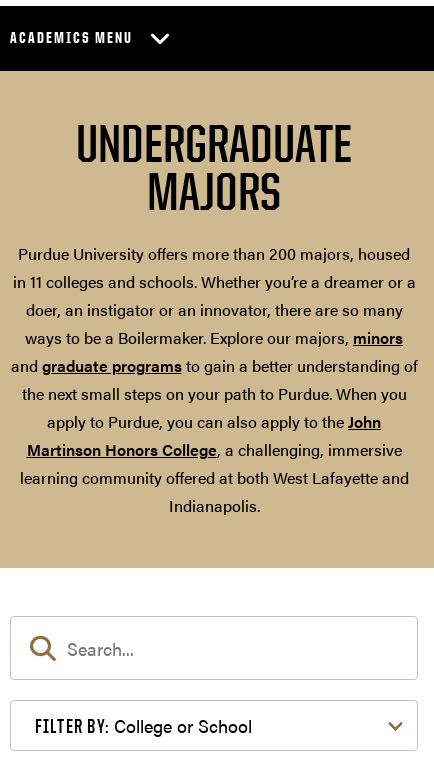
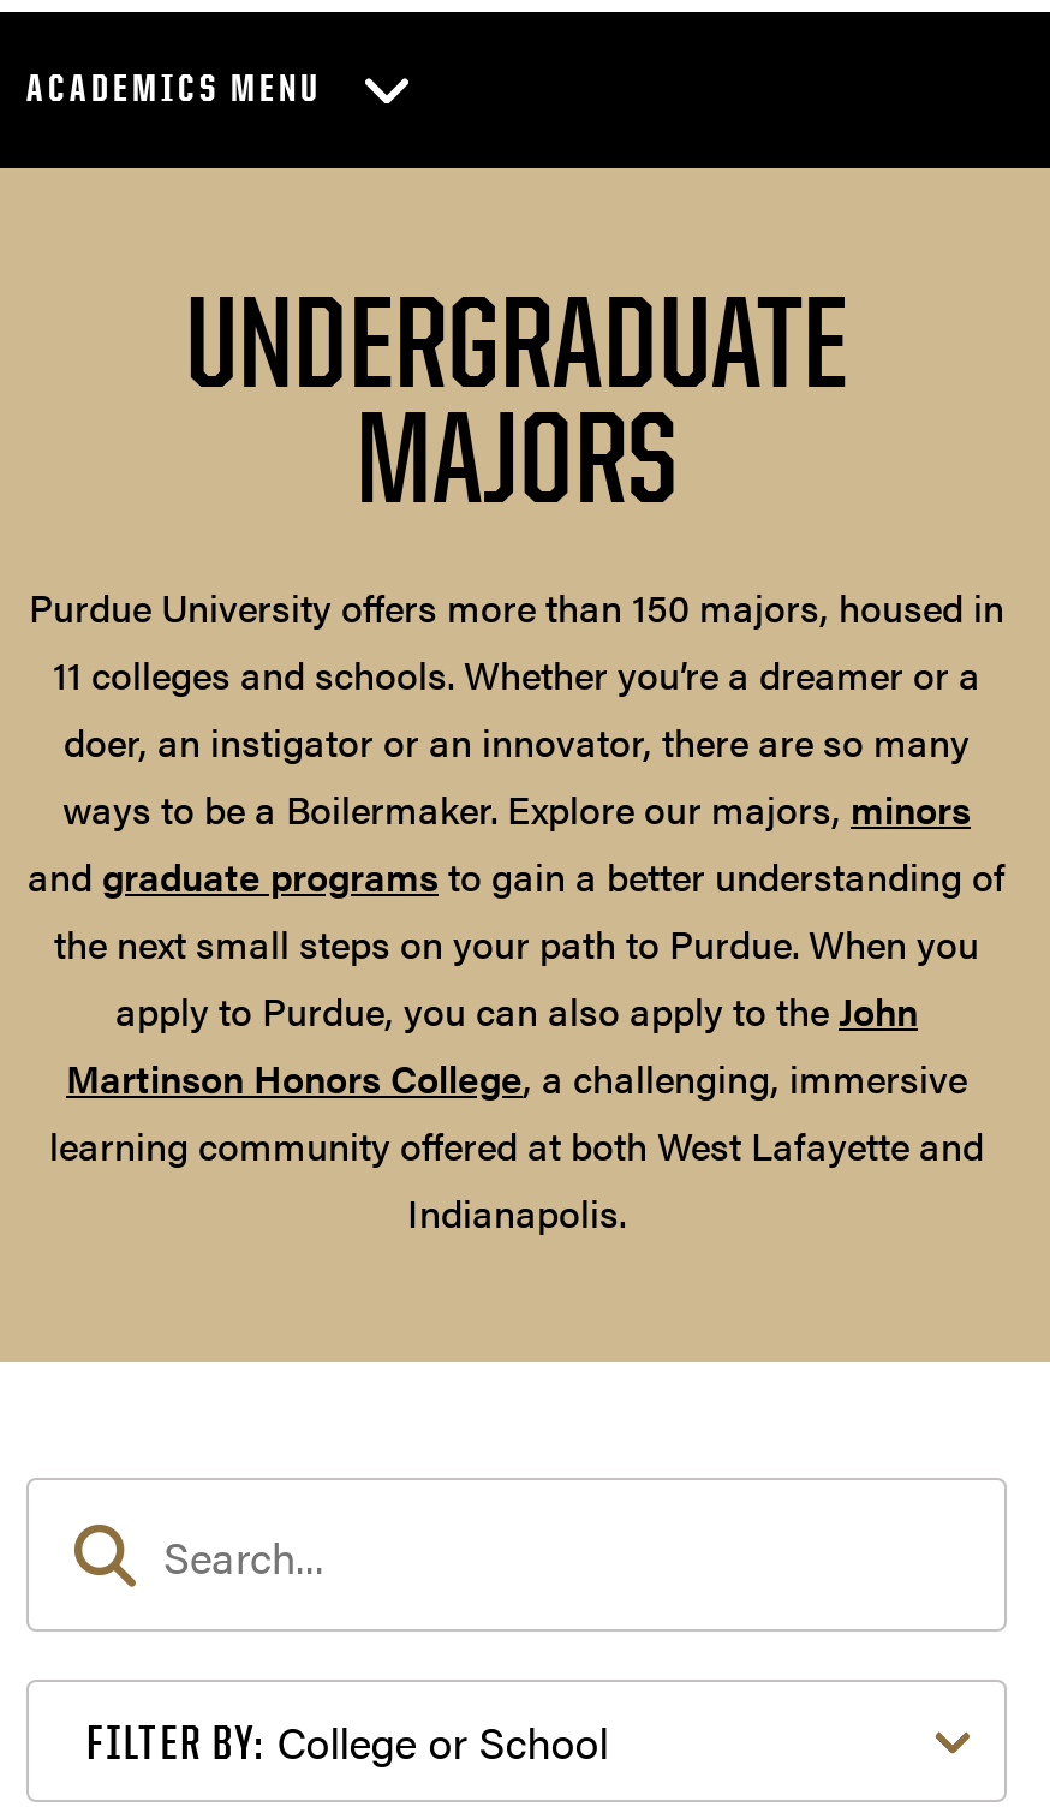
- Purdue University offers more than 200 majors, housed
- in 11 colleges and schools. Whether you’re a dreamer or a
+ Purdue University offers more than 150 majors, housed in
+ 11 colleges and schools. Whether you’re a dreamer or a
